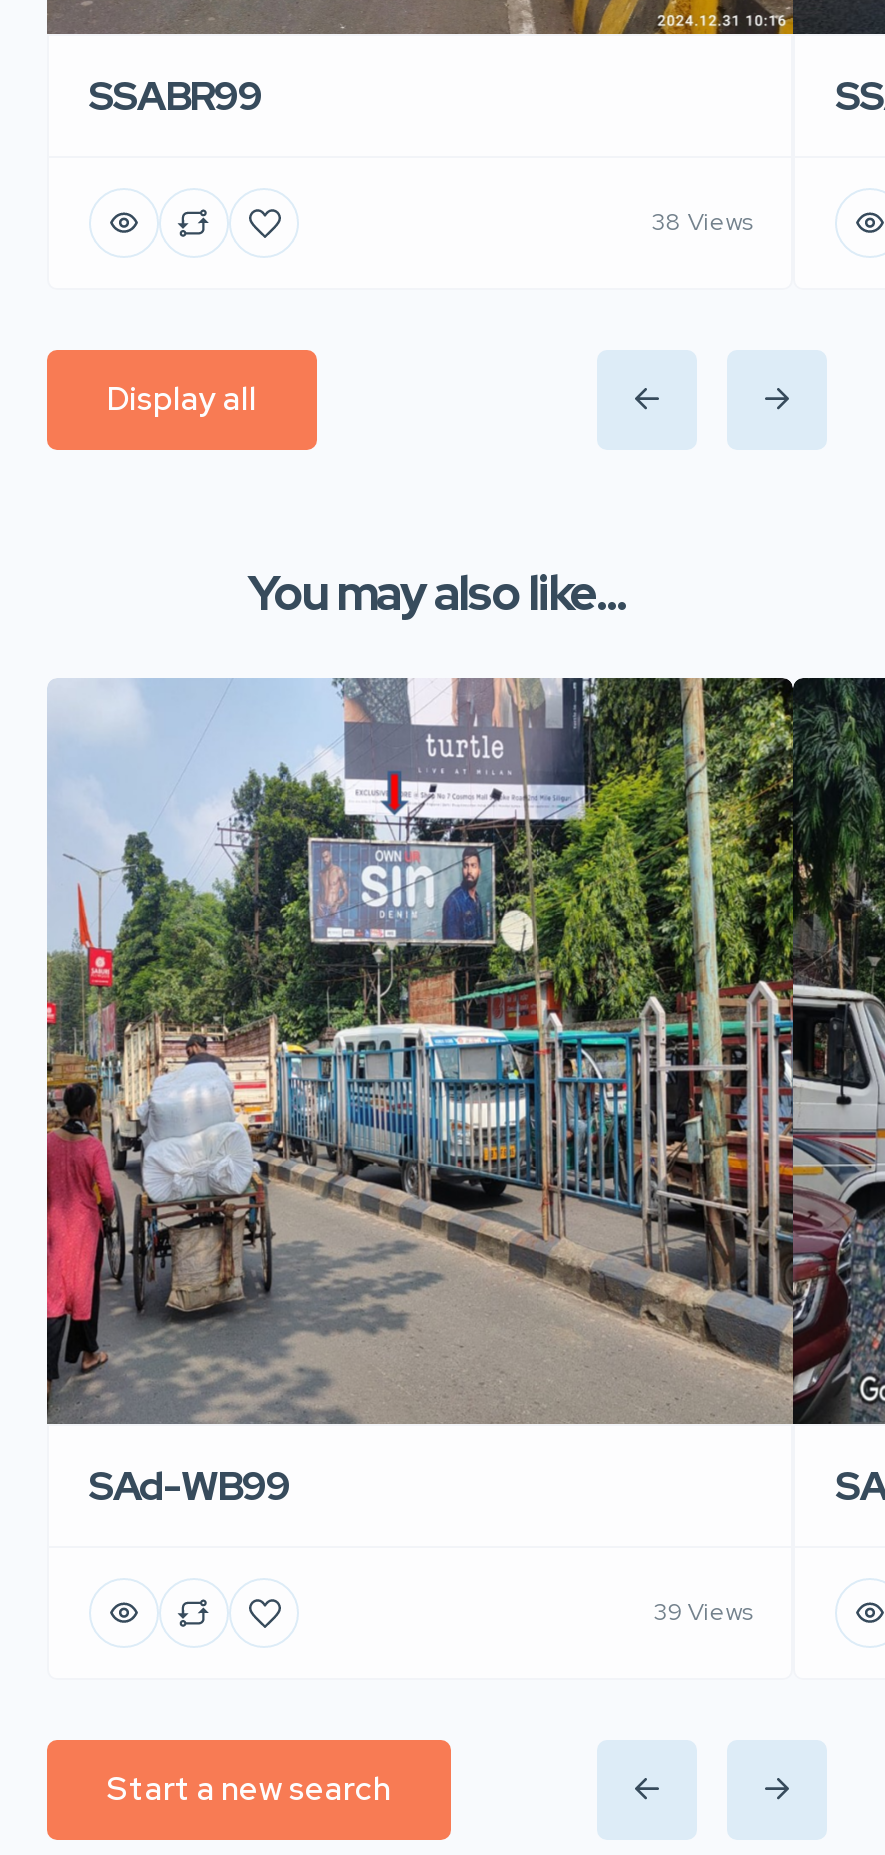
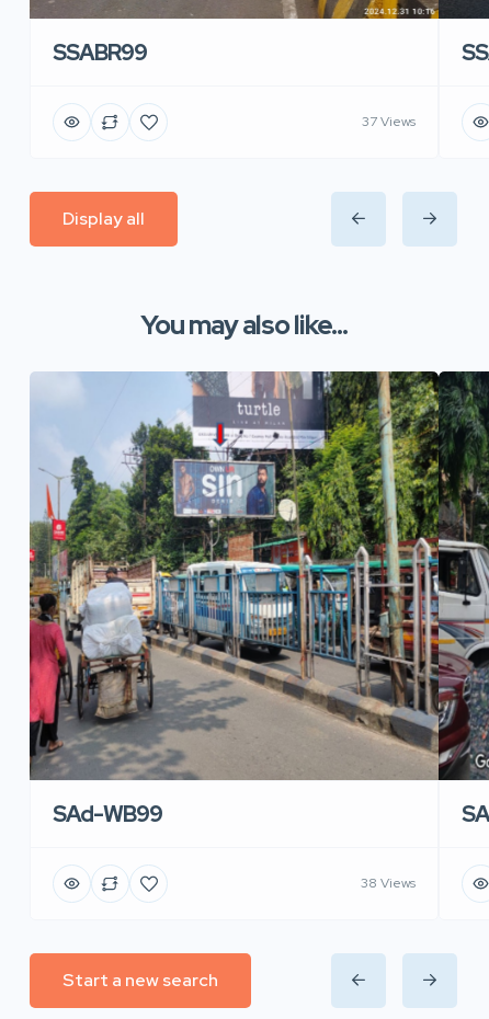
- 38 Views
+ 37 Views

- 39 Views
+ 38 Views
